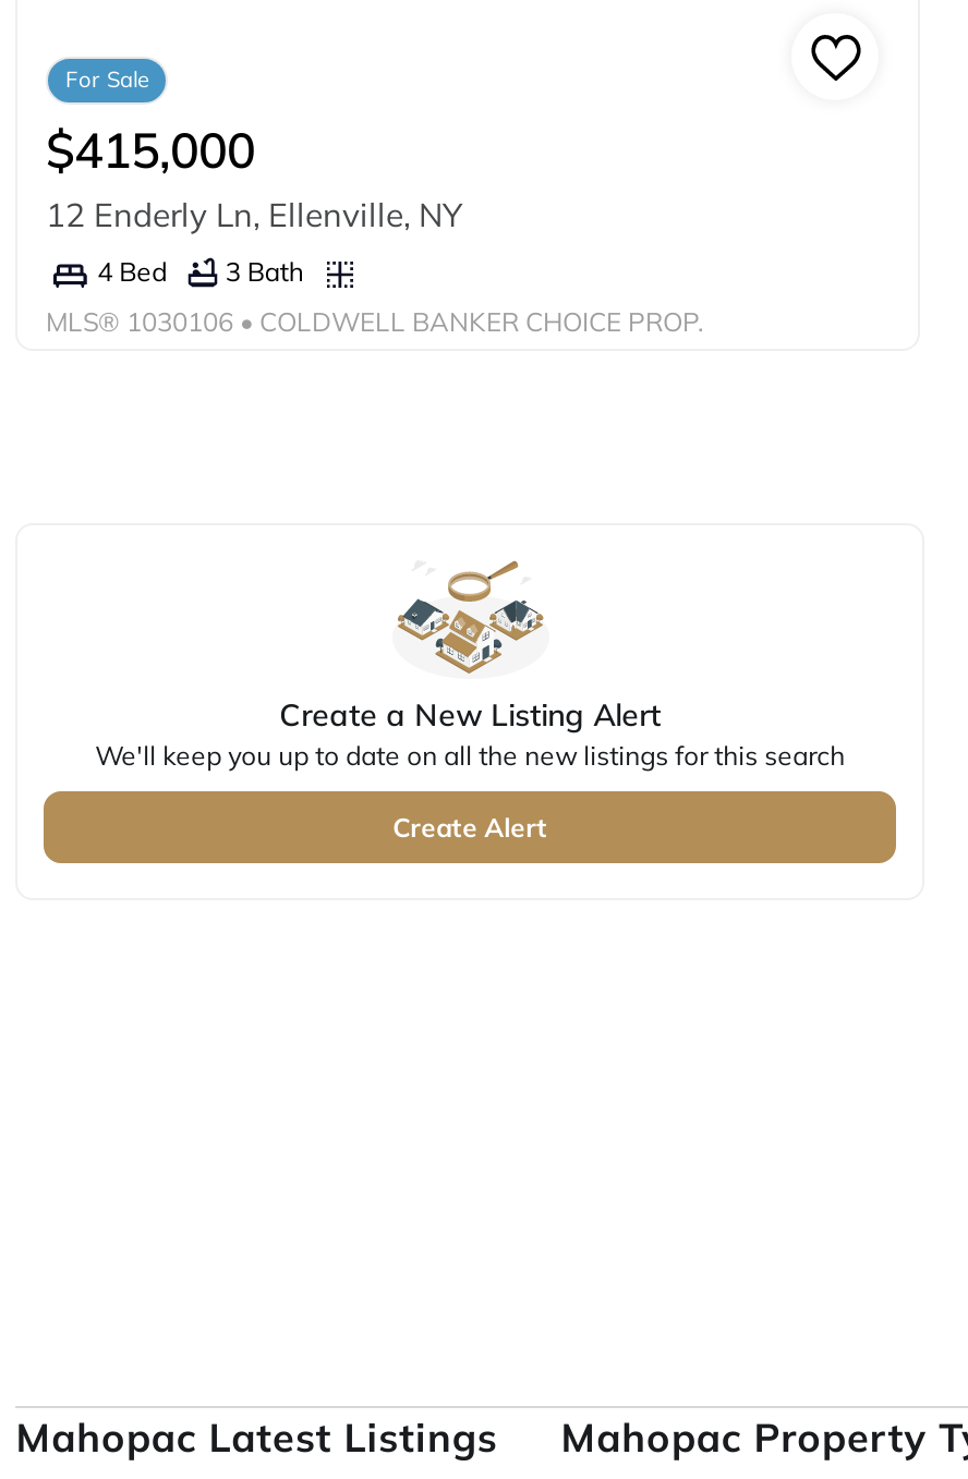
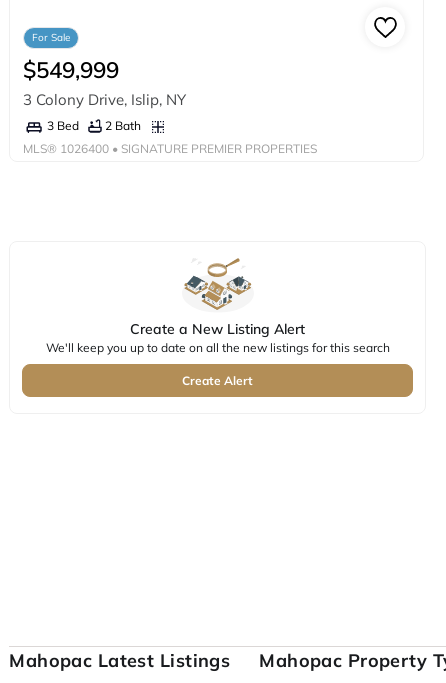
- $415,000
- 12 Enderly Ln, Ellenville, NY
+ $549,999
+ 3 Colony Drive, Islip, NY

- 4 Bed
- 3 Bath
+ 3 Bed
+ 2 Bath

- MLS® 1030106 • COLDWELL BANKER CHOICE PROP.
+ MLS® 1026400 • SIGNATURE PREMIER PROPERTIES
